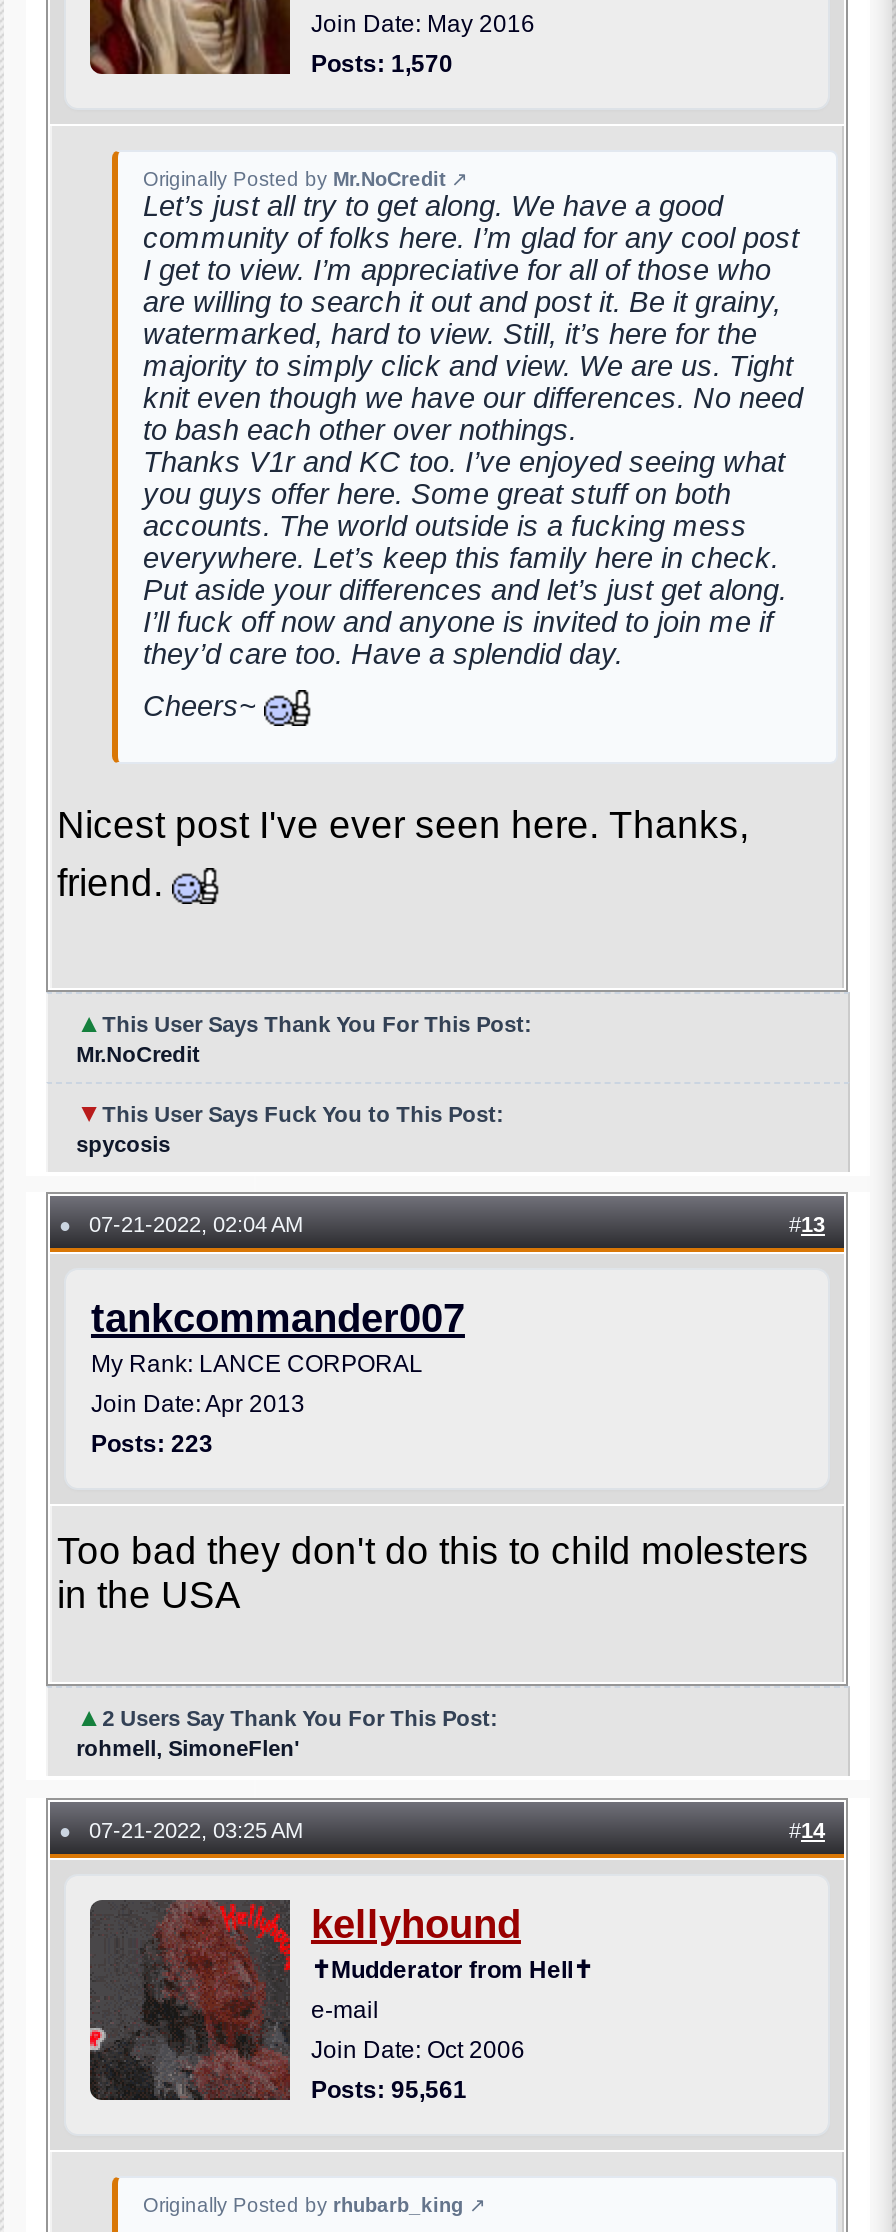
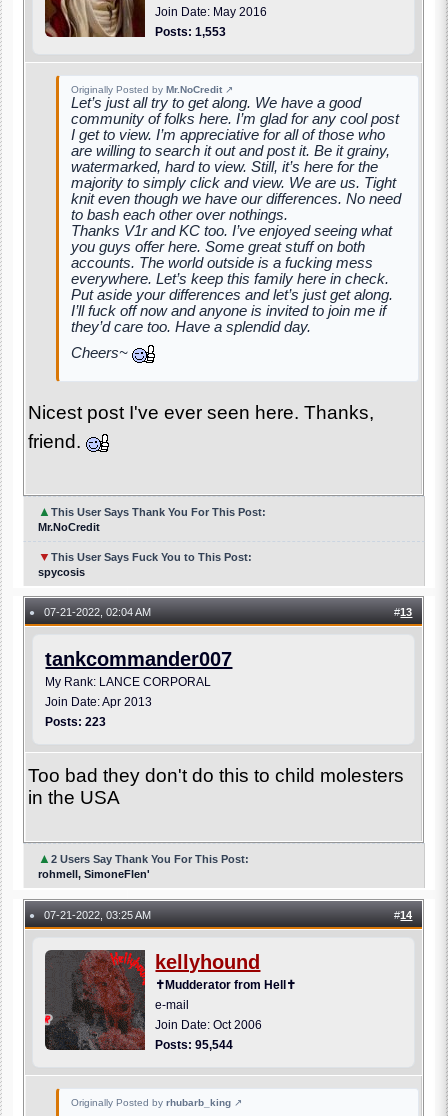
- Posts: 1,570
+ Posts: 1,553

- Posts: 95,561
+ Posts: 95,544
